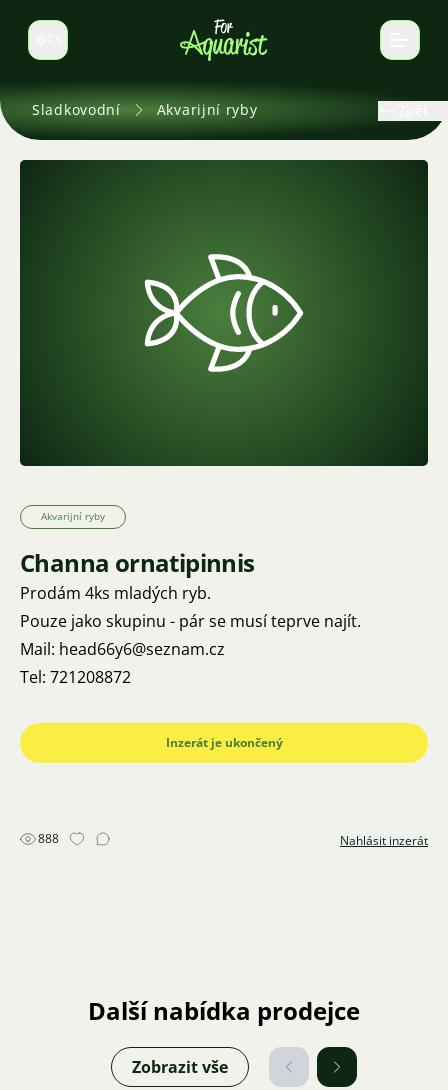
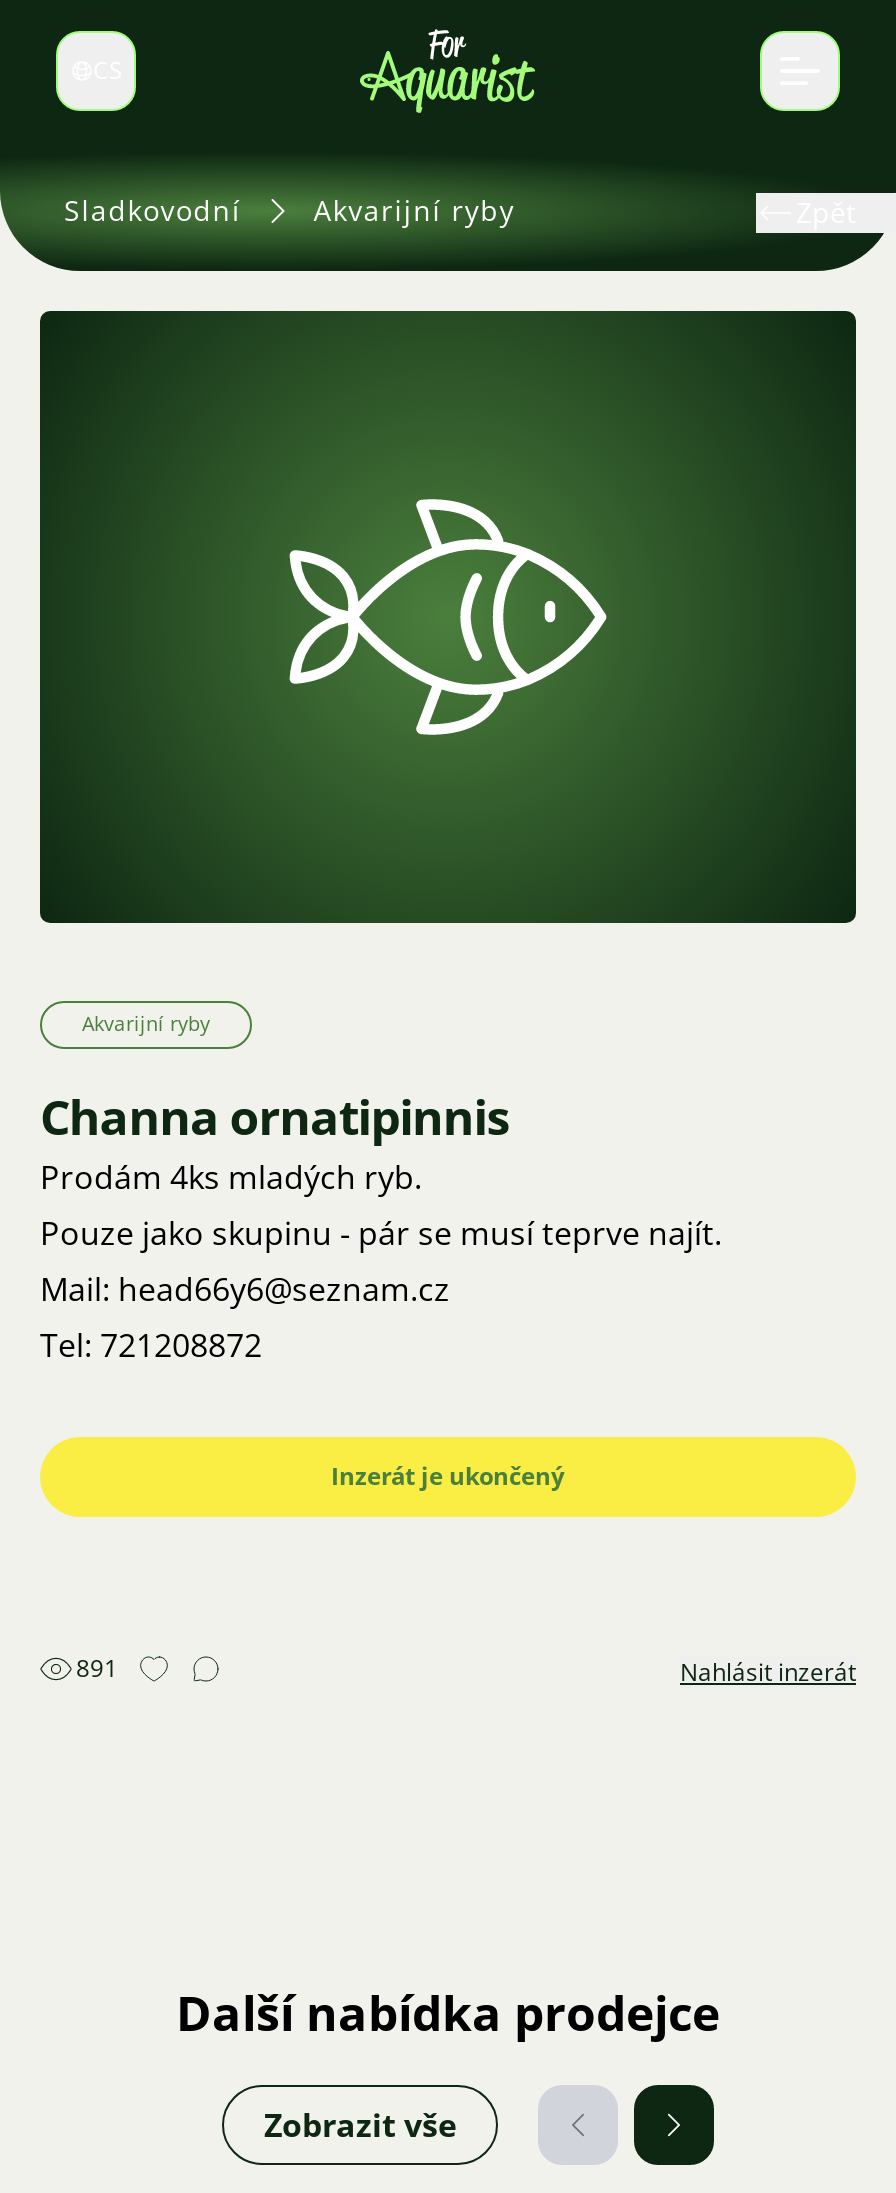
- 888
+ 891
